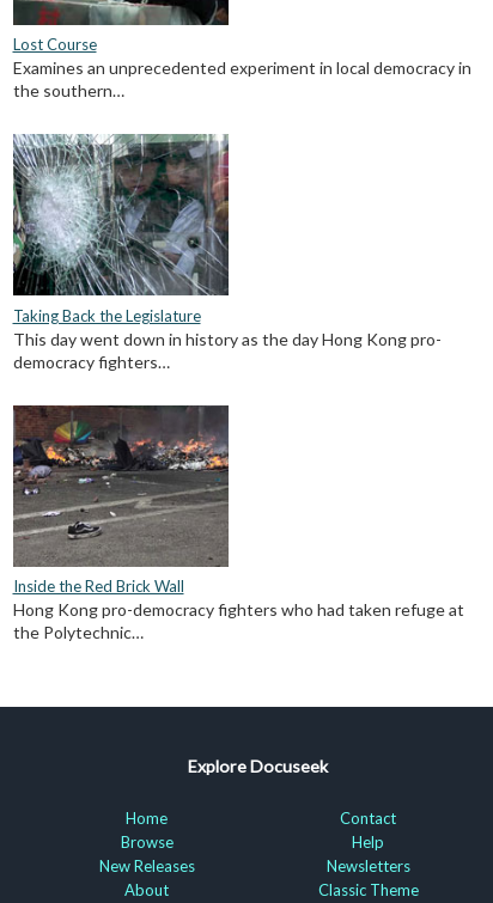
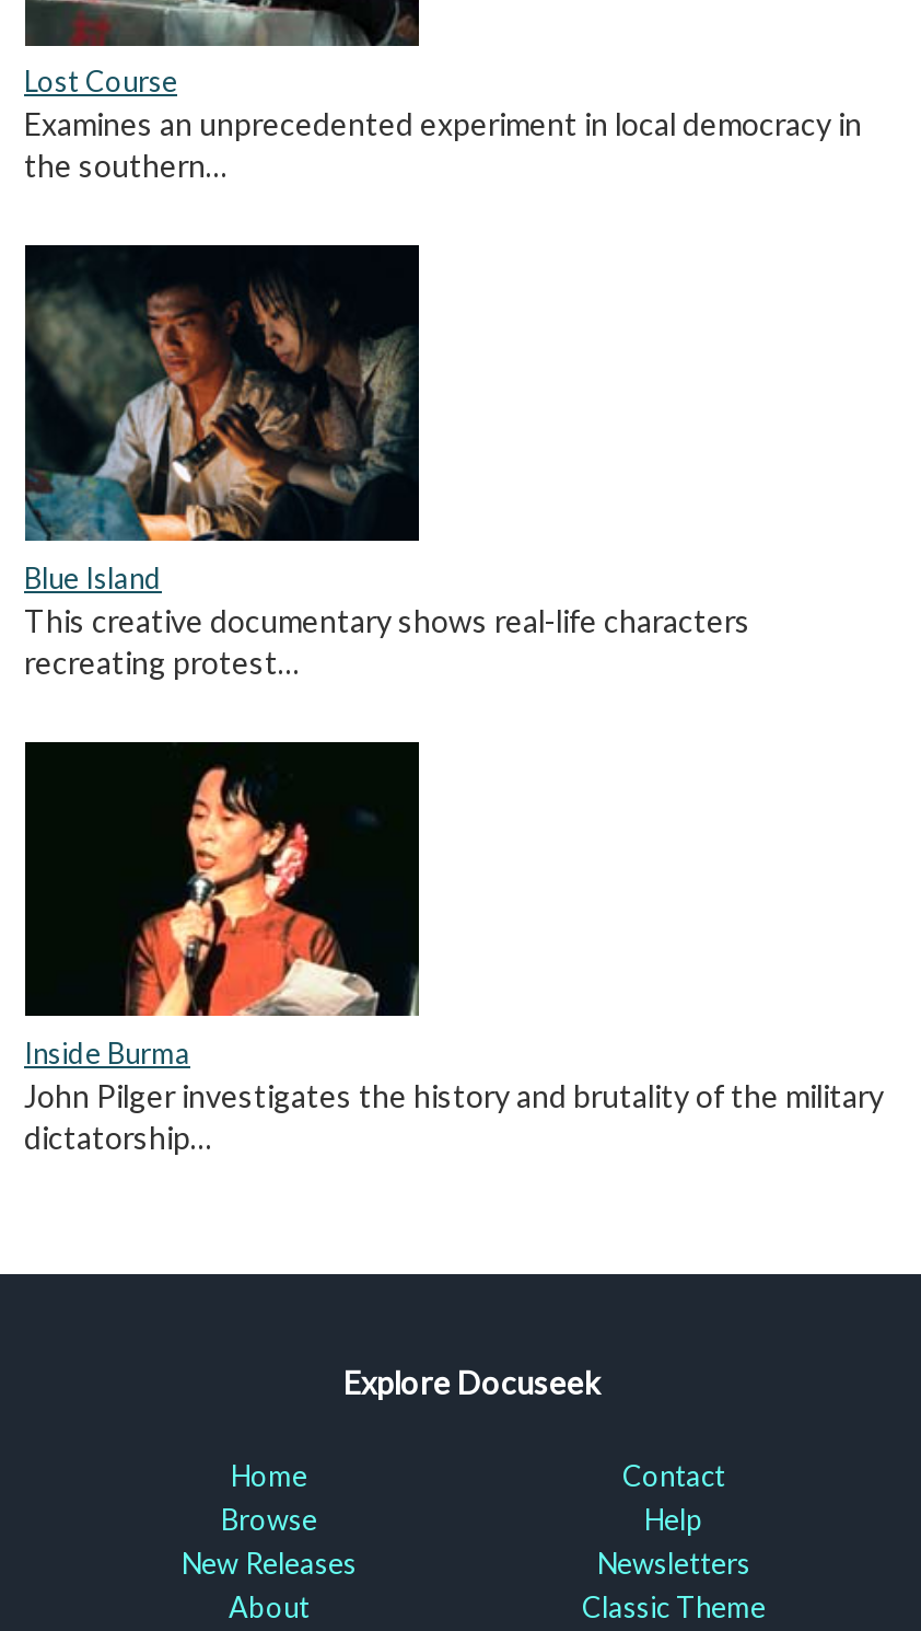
- [image]
- Taking Back the Legislature
- This day went down in history as the day Hong Kong pro-
- democracy fighters…
+ [image]
+ Blue Island
+ This creative documentary shows real-life characters
+ recreating protest…

- [image]
- Inside the Red Brick Wall
- Hong Kong pro-democracy fighters who had taken refuge at
- the Polytechnic…
+ [image]
+ Inside Burma
+ John Pilger investigates the history and brutality of the military
+ dictatorship…
